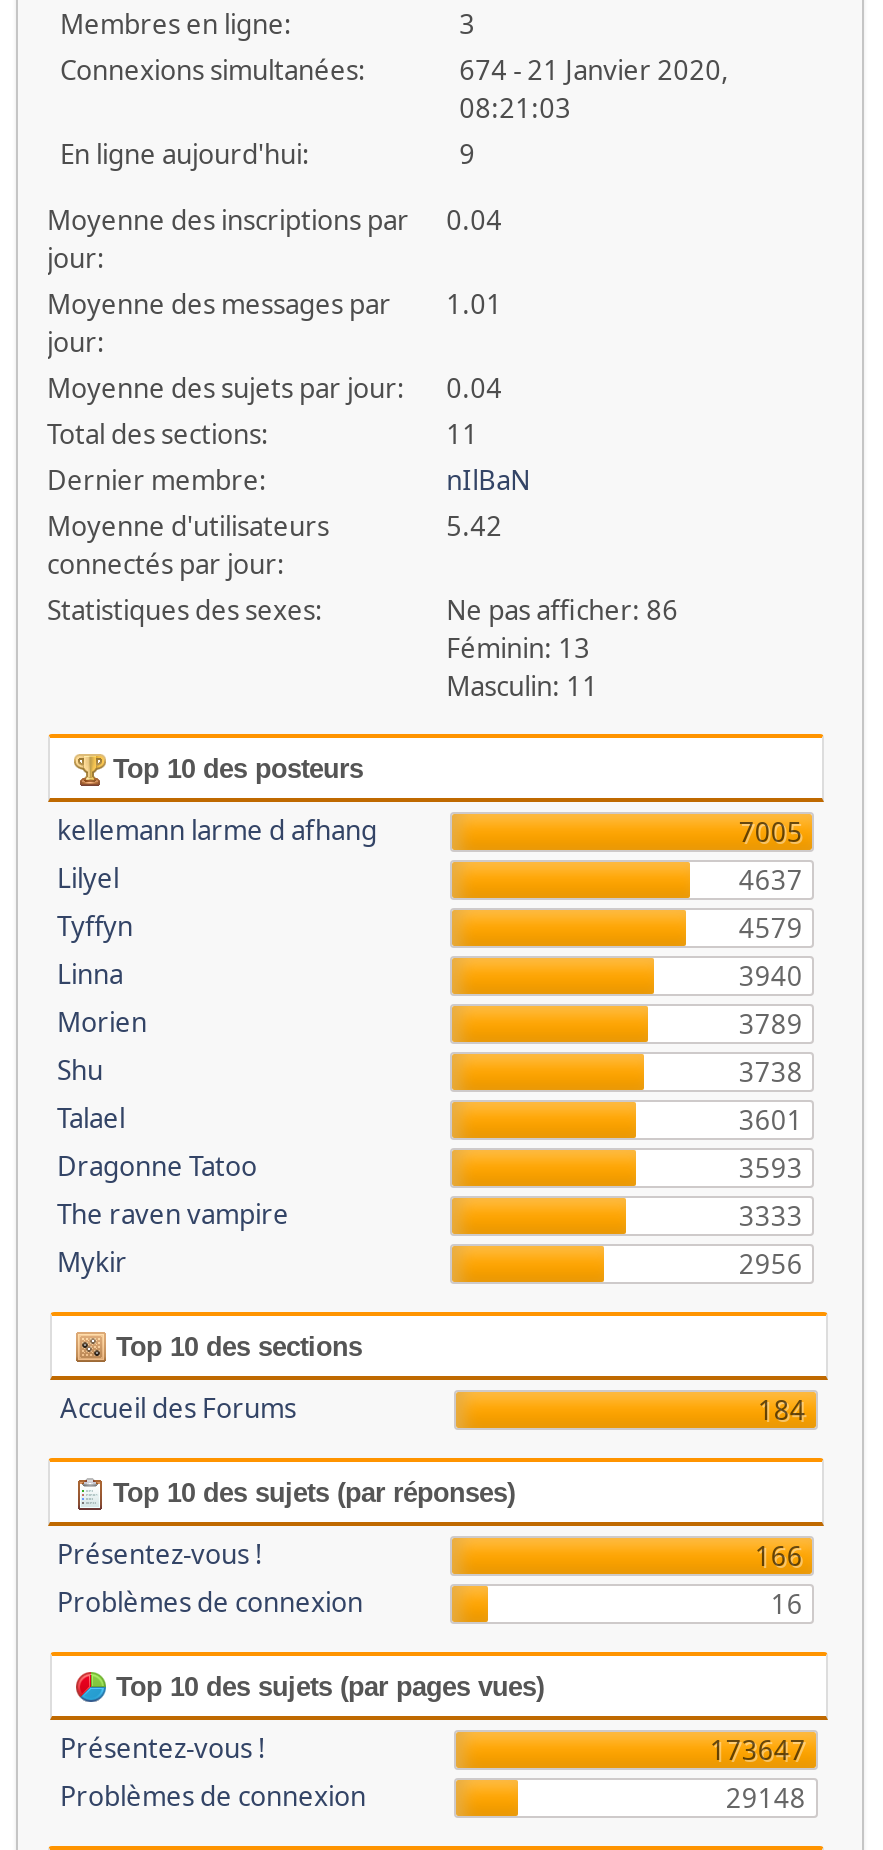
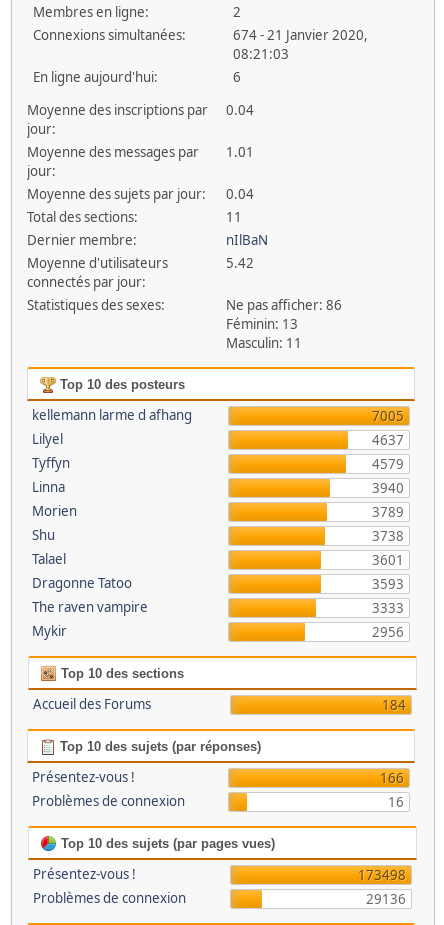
- 3
+ 2

- 9
+ 6

- 173647
+ 173498

- 29148
+ 29136
